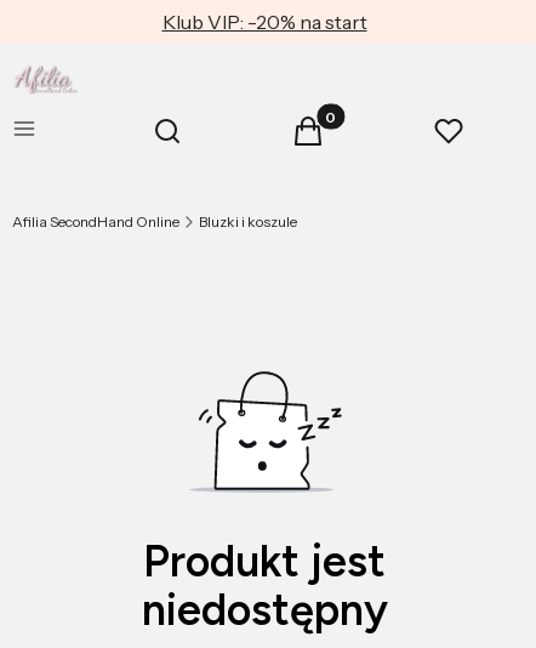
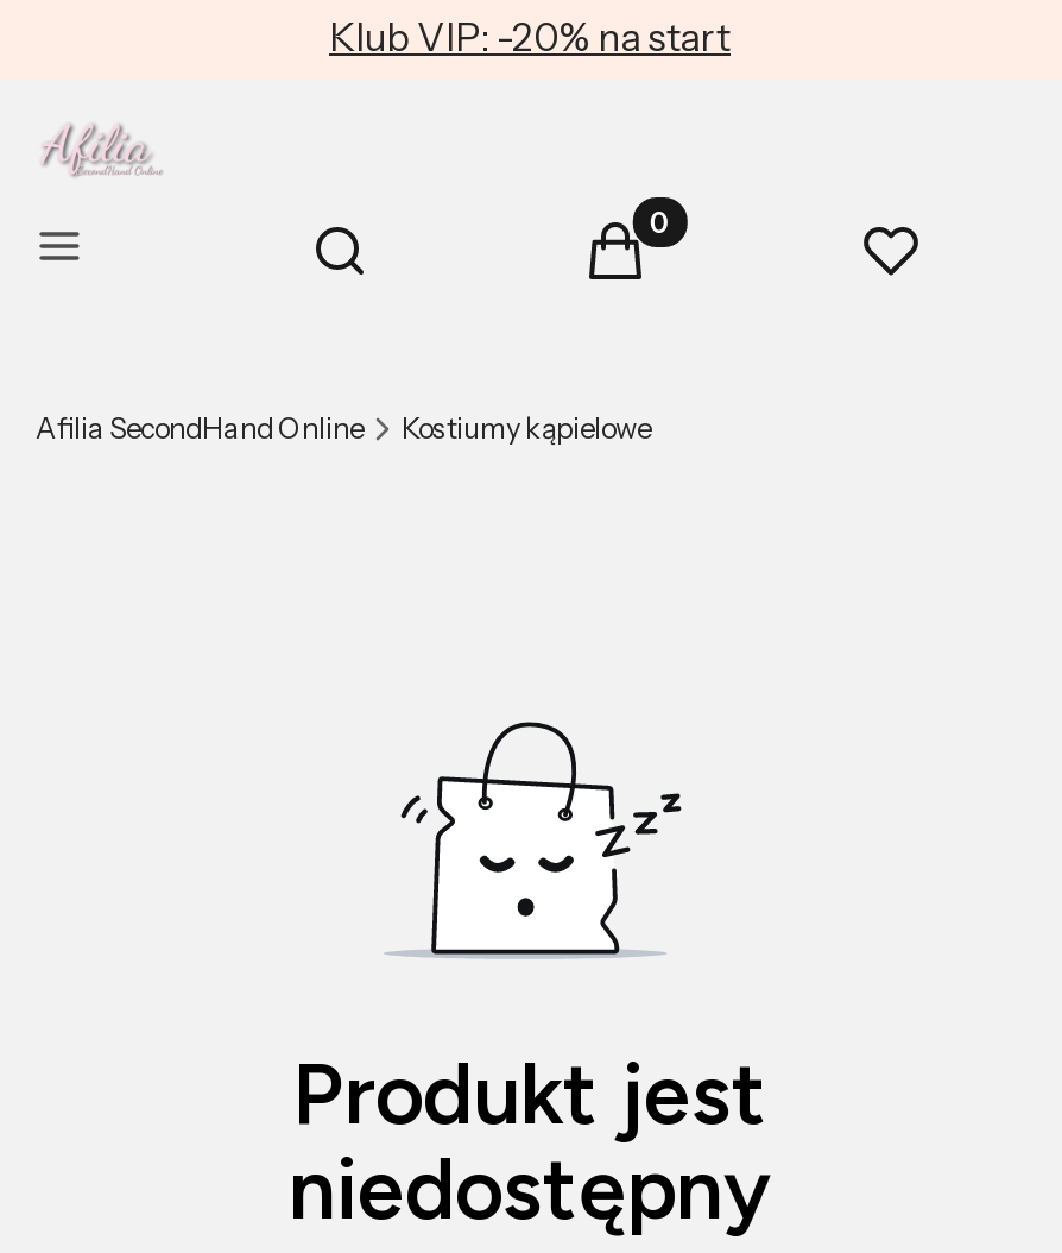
- Bluzki i koszule
+ Kostiumy kąpielowe
